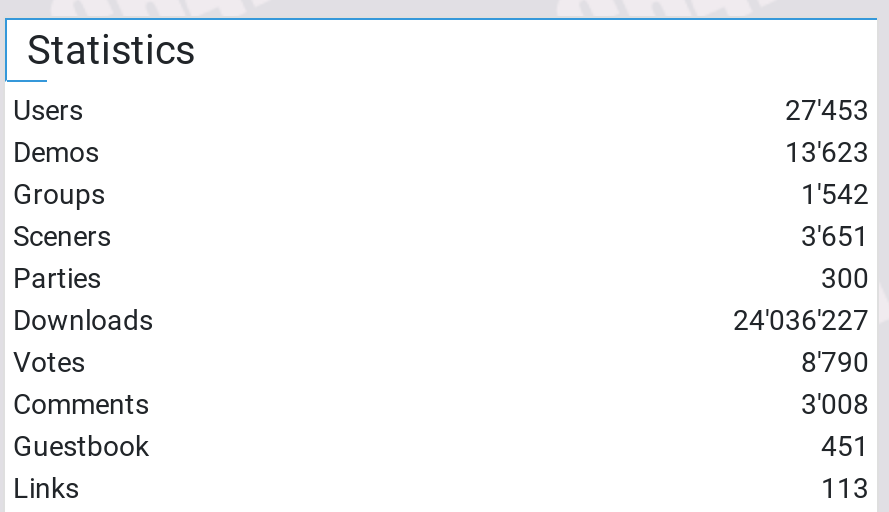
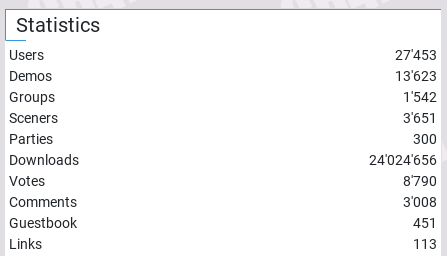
- 24'036'227
+ 24'024'656
